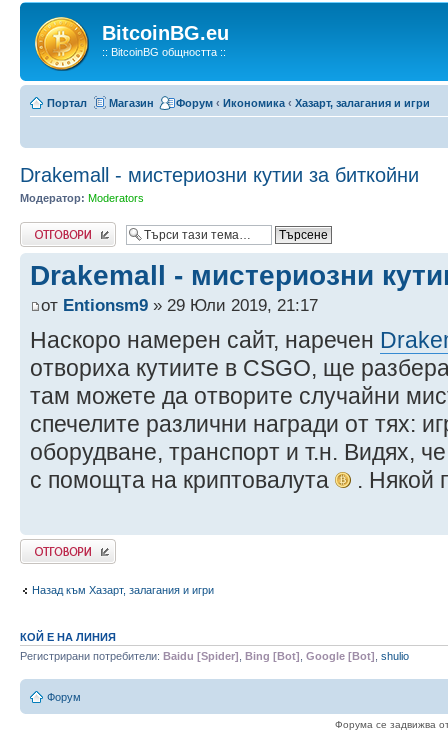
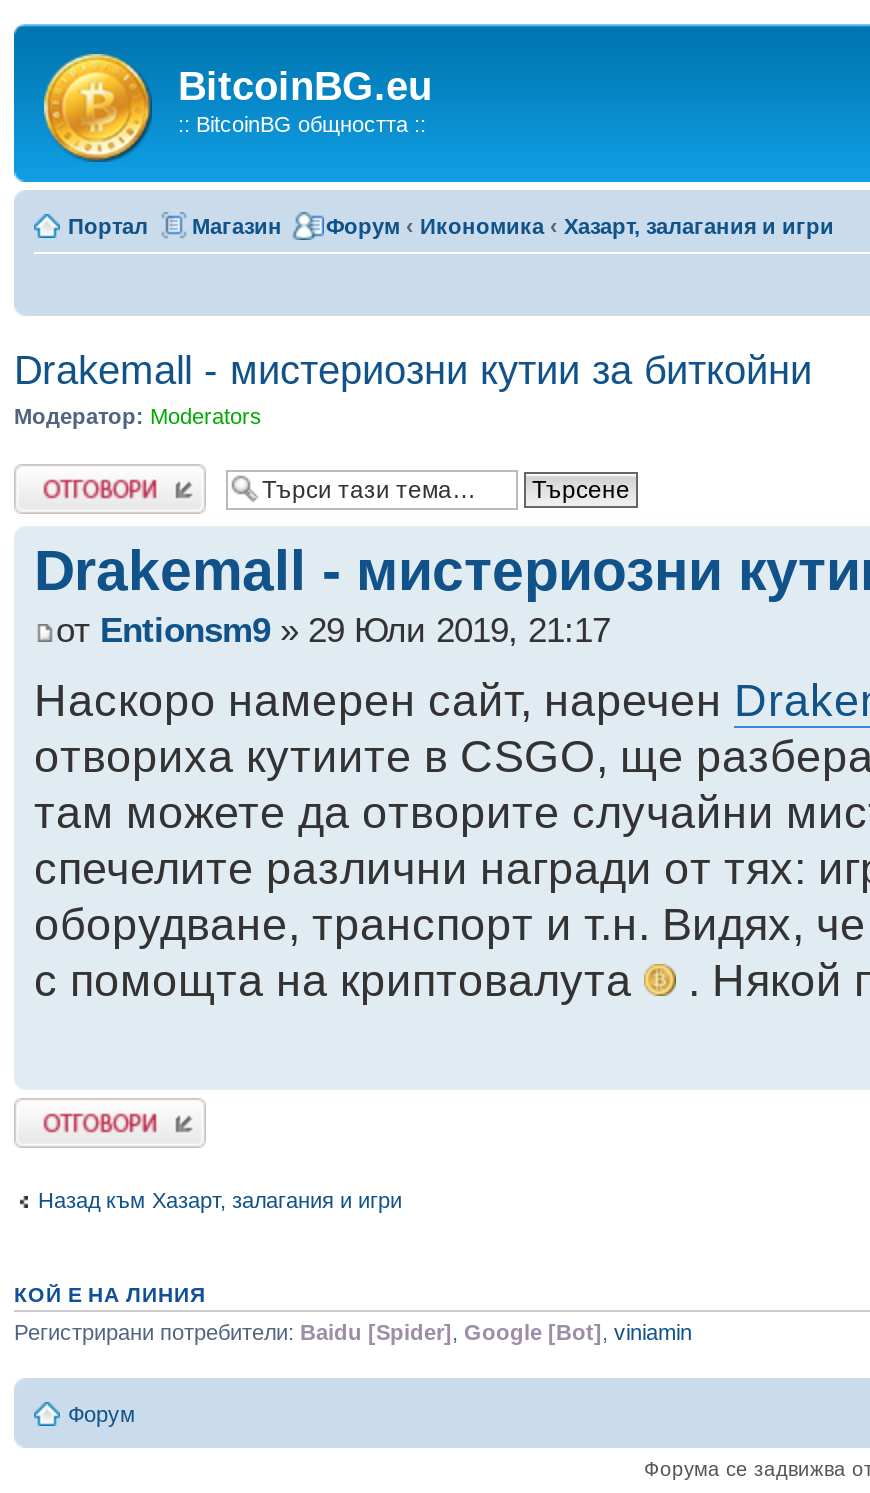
- Регистрирани потребители: Baidu [Spider], Bing [Bot], Google [Bot], shulio
+ Регистрирани потребители: Baidu [Spider], Google [Bot], viniamin
